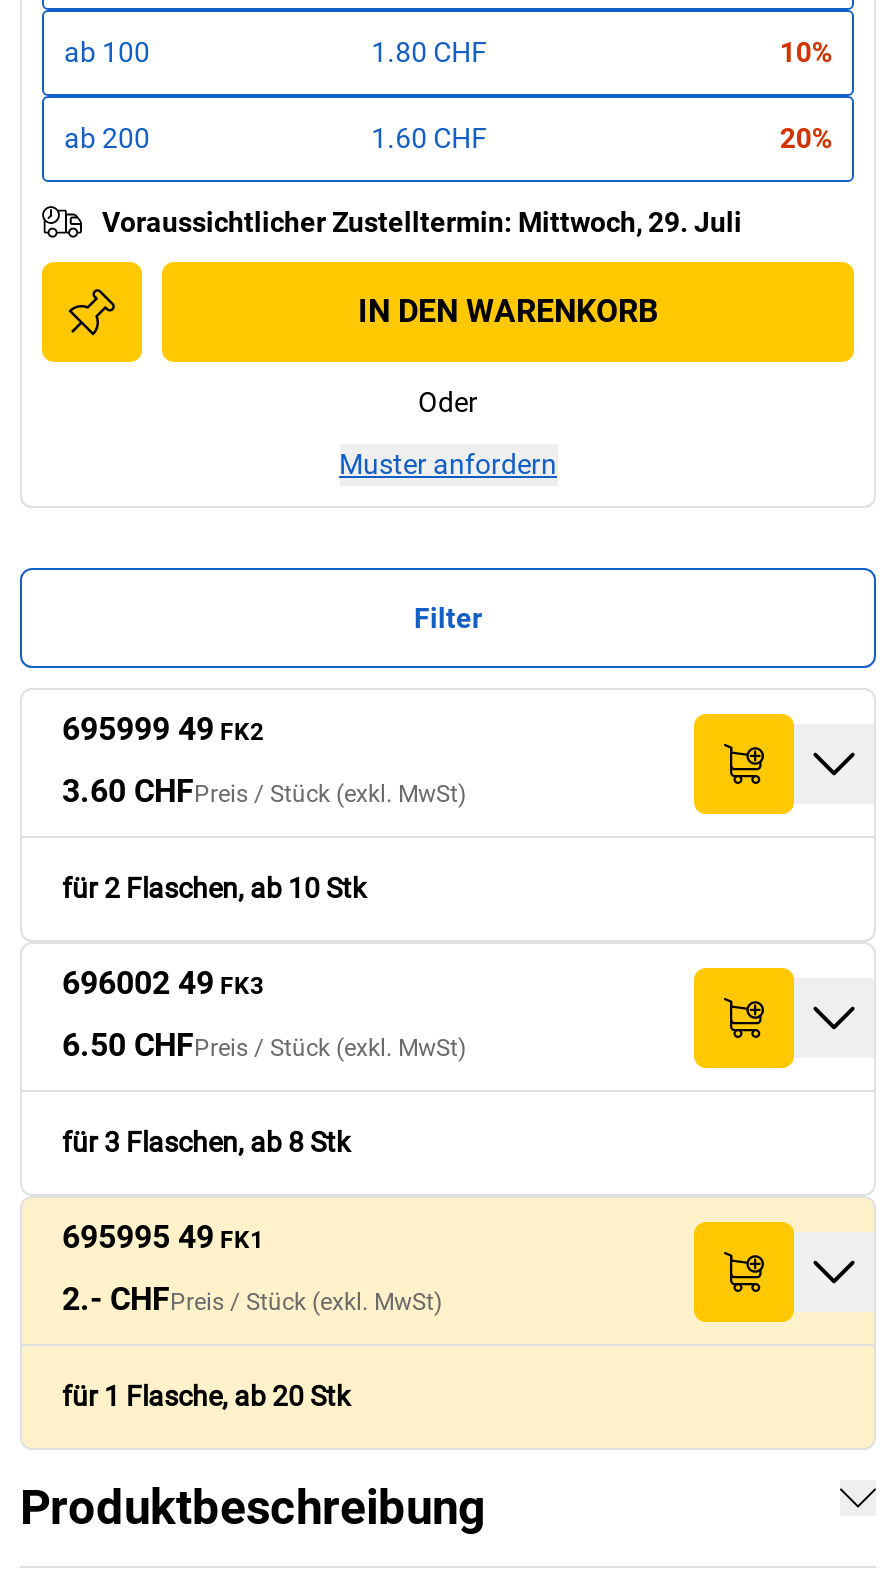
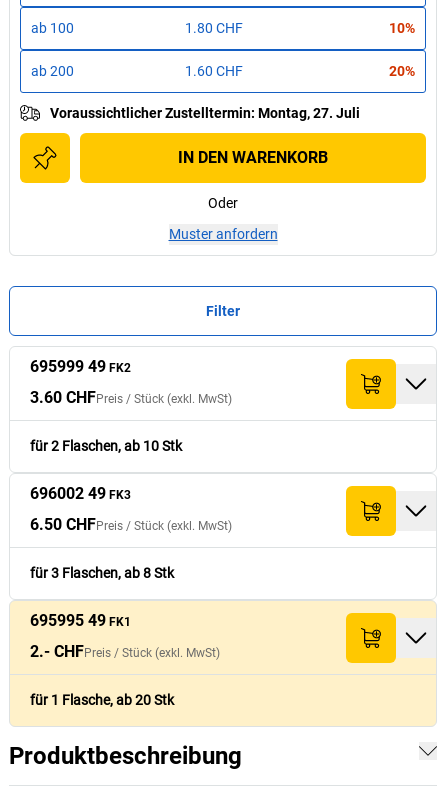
- Voraussichtlicher Zustelltermin: Mittwoch, 29. Juli
+ Voraussichtlicher Zustelltermin: Montag, 27. Juli
